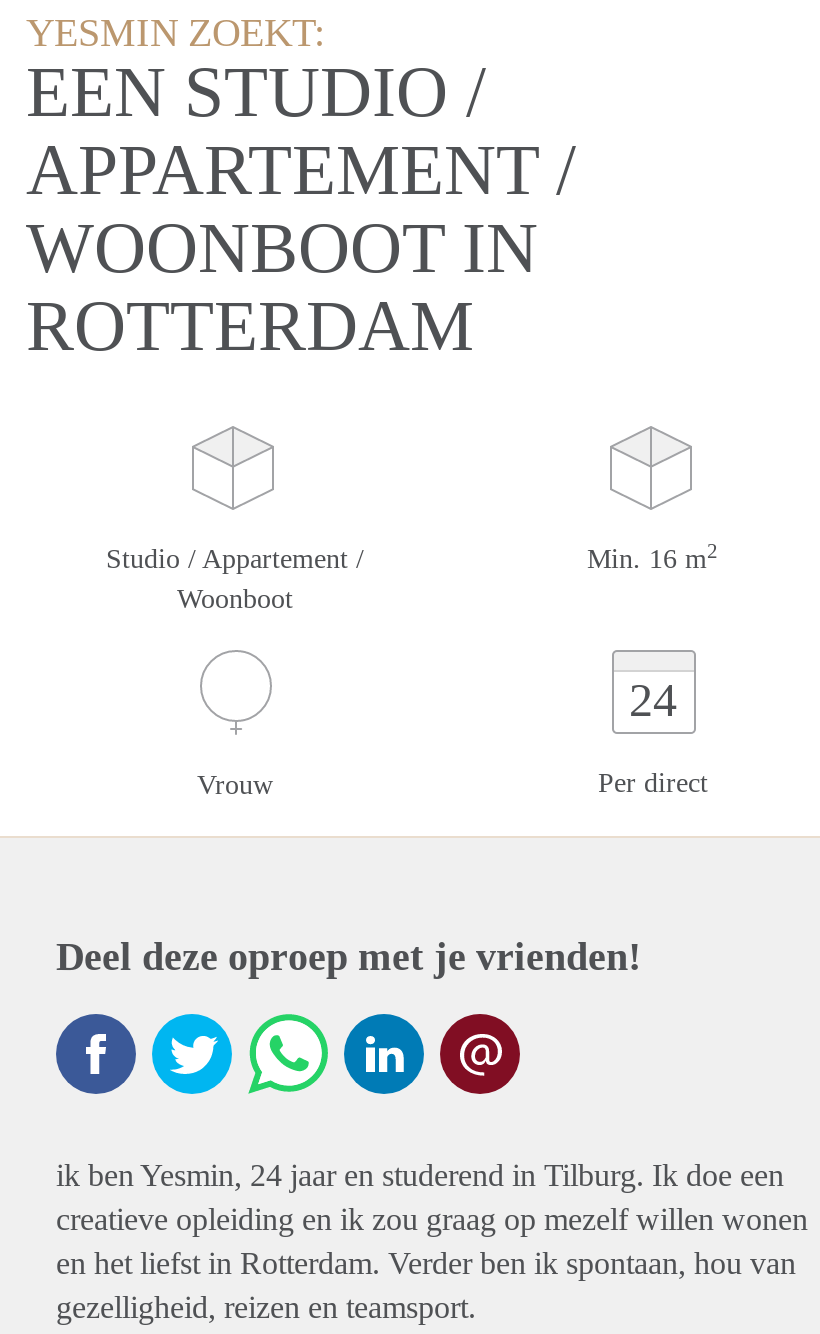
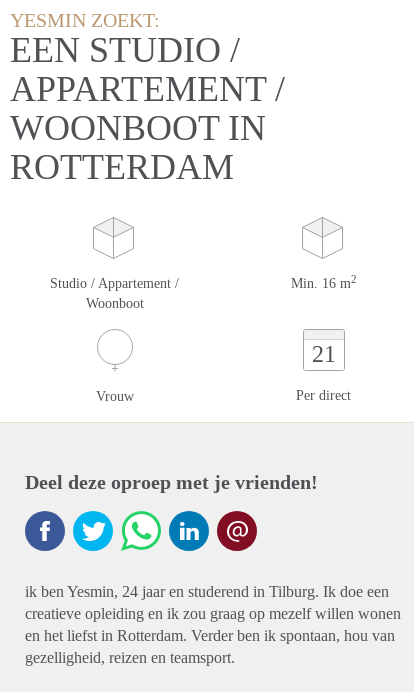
- 24
+ 21
